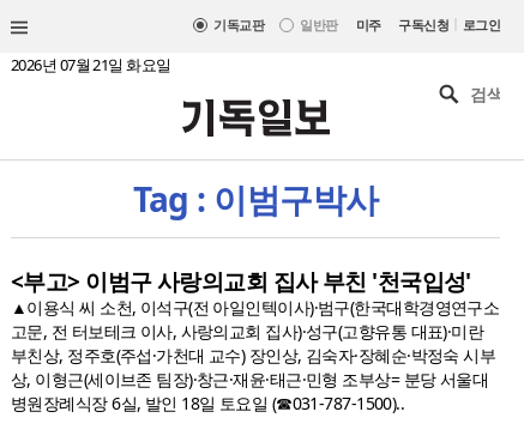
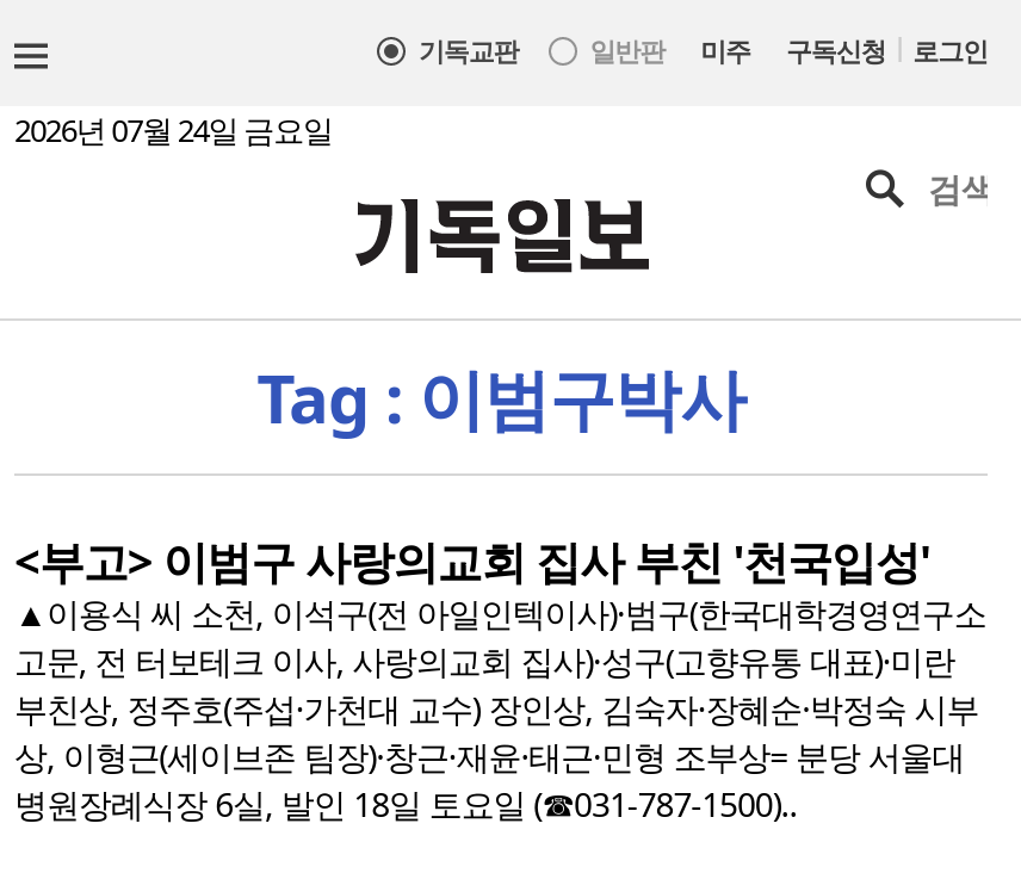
- 2026년 07월 21일 화요일
+ 2026년 07월 24일 금요일
